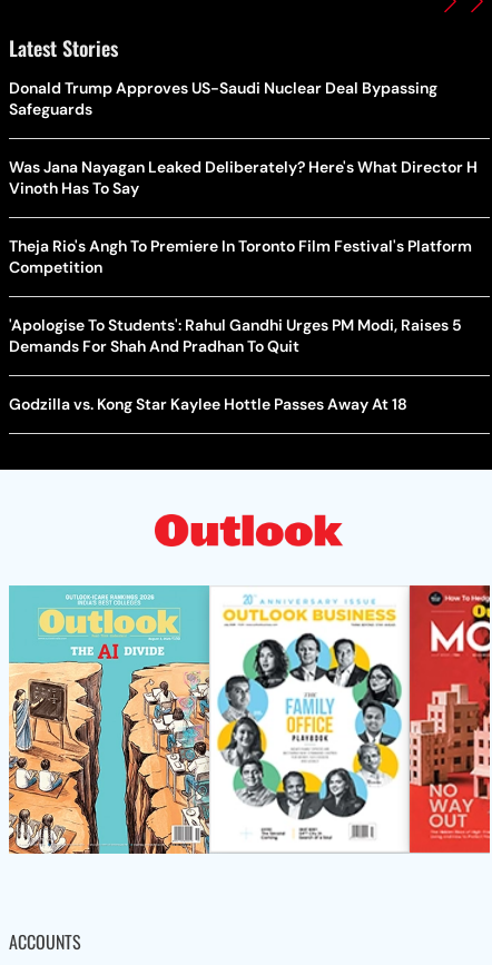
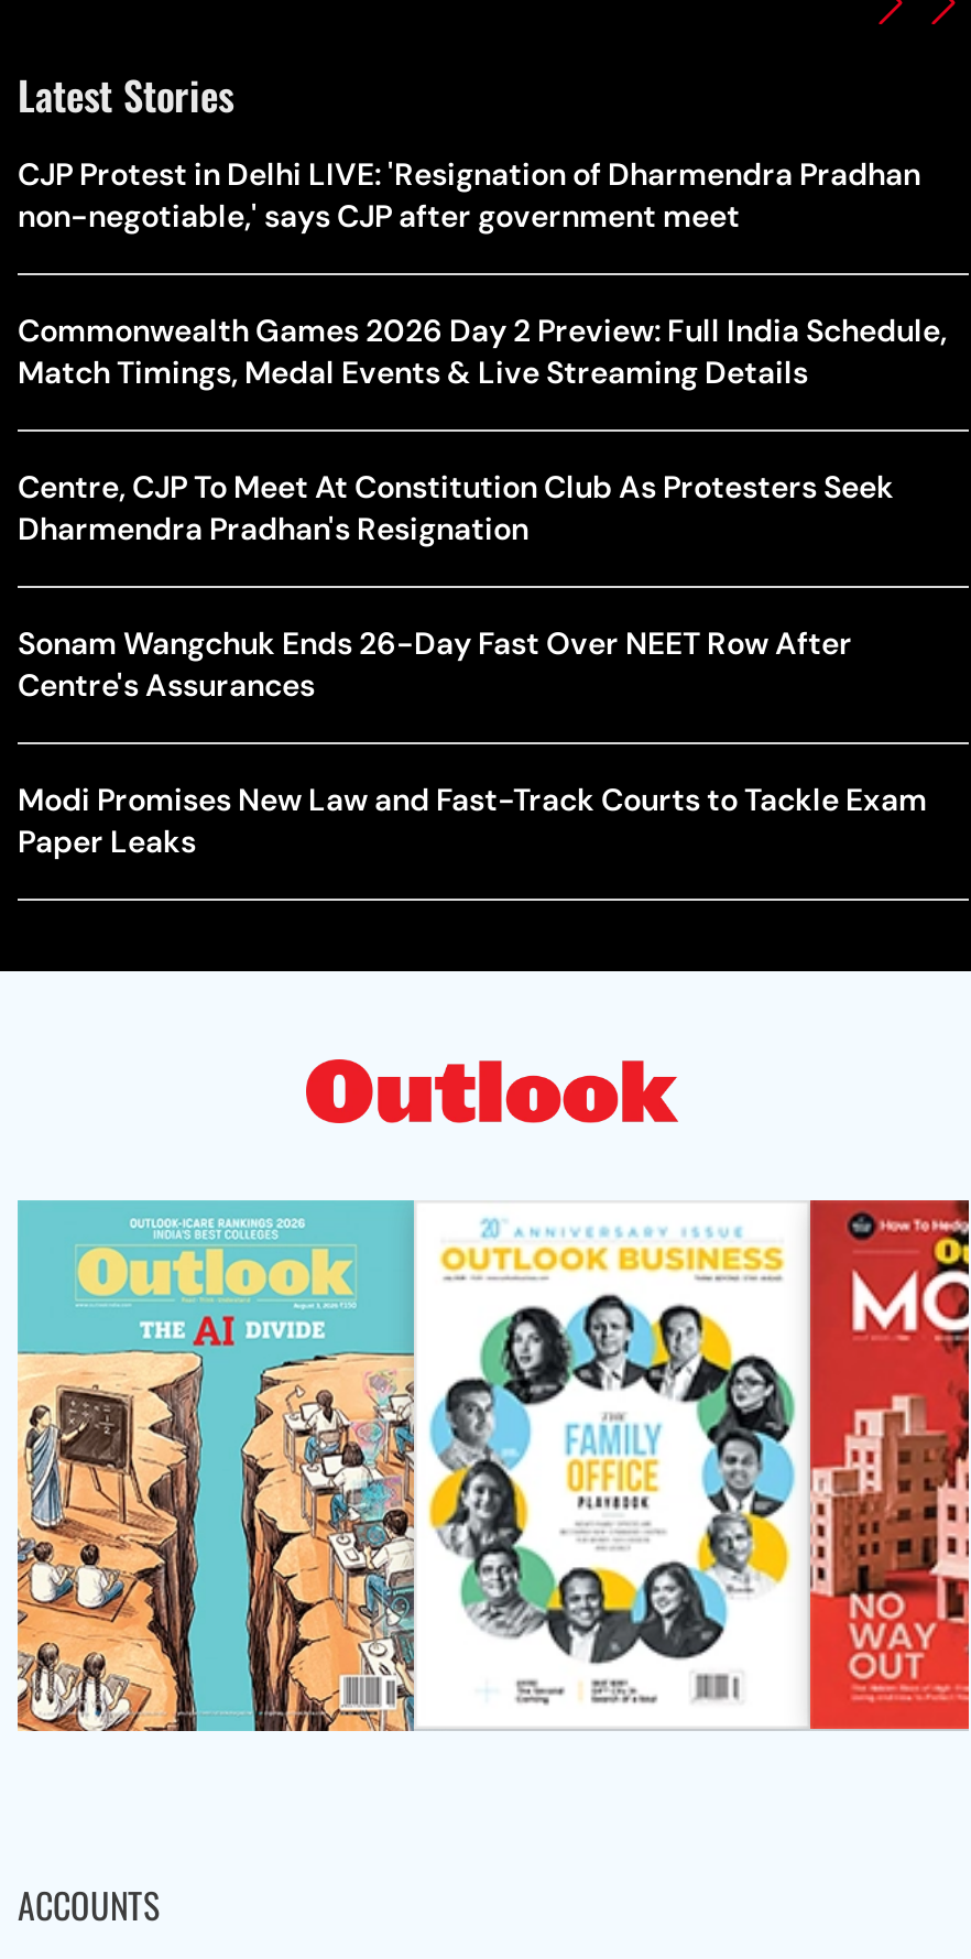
- Donald Trump Approves US-Saudi Nuclear Deal Bypassing
- Safeguards
+ CJP Protest in Delhi LIVE: 'Resignation of Dharmendra Pradhan
+ non-negotiable,' says CJP after government meet

- Was Jana Nayagan Leaked Deliberately? Here's What Director H
- Vinoth Has To Say
+ Commonwealth Games 2026 Day 2 Preview: Full India Schedule,
+ Match Timings, Medal Events & Live Streaming Details

- Theja Rio's Angh To Premiere In Toronto Film Festival's Platform
- Competition
+ Centre, CJP To Meet At Constitution Club As Protesters Seek
+ Dharmendra Pradhan's Resignation

- 'Apologise To Students': Rahul Gandhi Urges PM Modi, Raises 5
- Demands For Shah And Pradhan To Quit
+ Sonam Wangchuk Ends 26-Day Fast Over NEET Row After
+ Centre's Assurances

- Godzilla vs. Kong Star Kaylee Hottle Passes Away At 18
+ Modi Promises New Law and Fast-Track Courts to Tackle Exam
+ Paper Leaks
